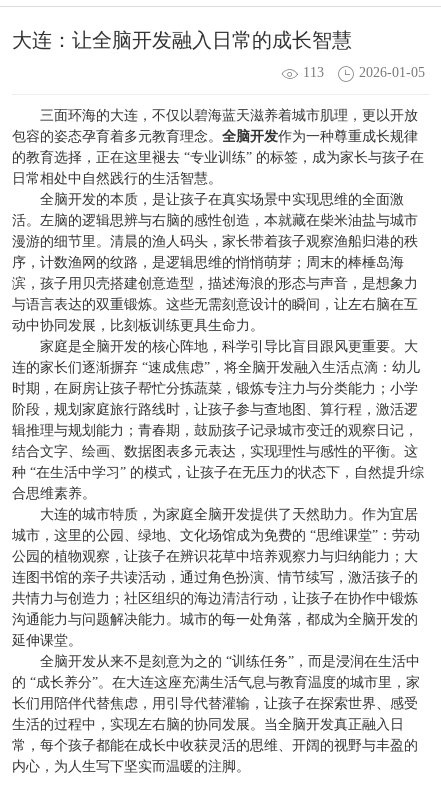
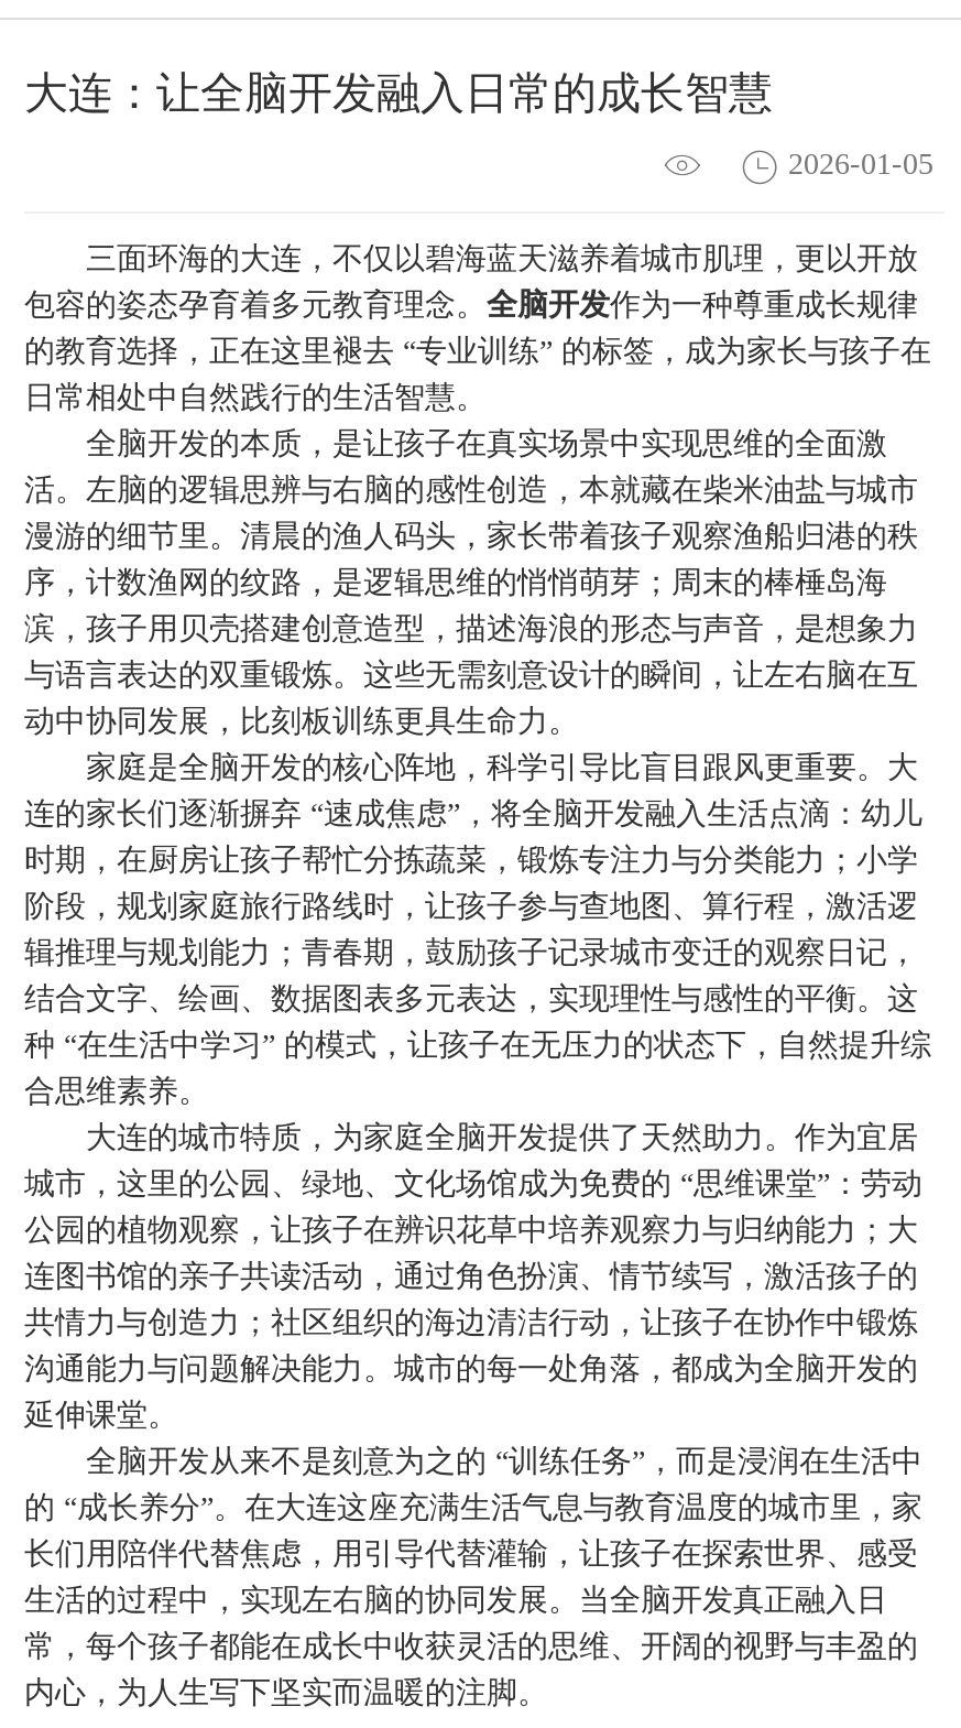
- 113
